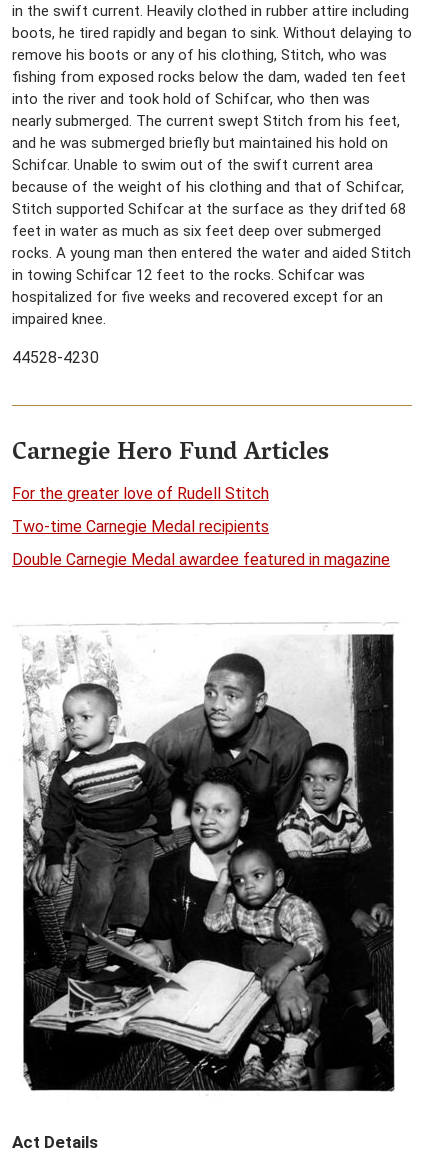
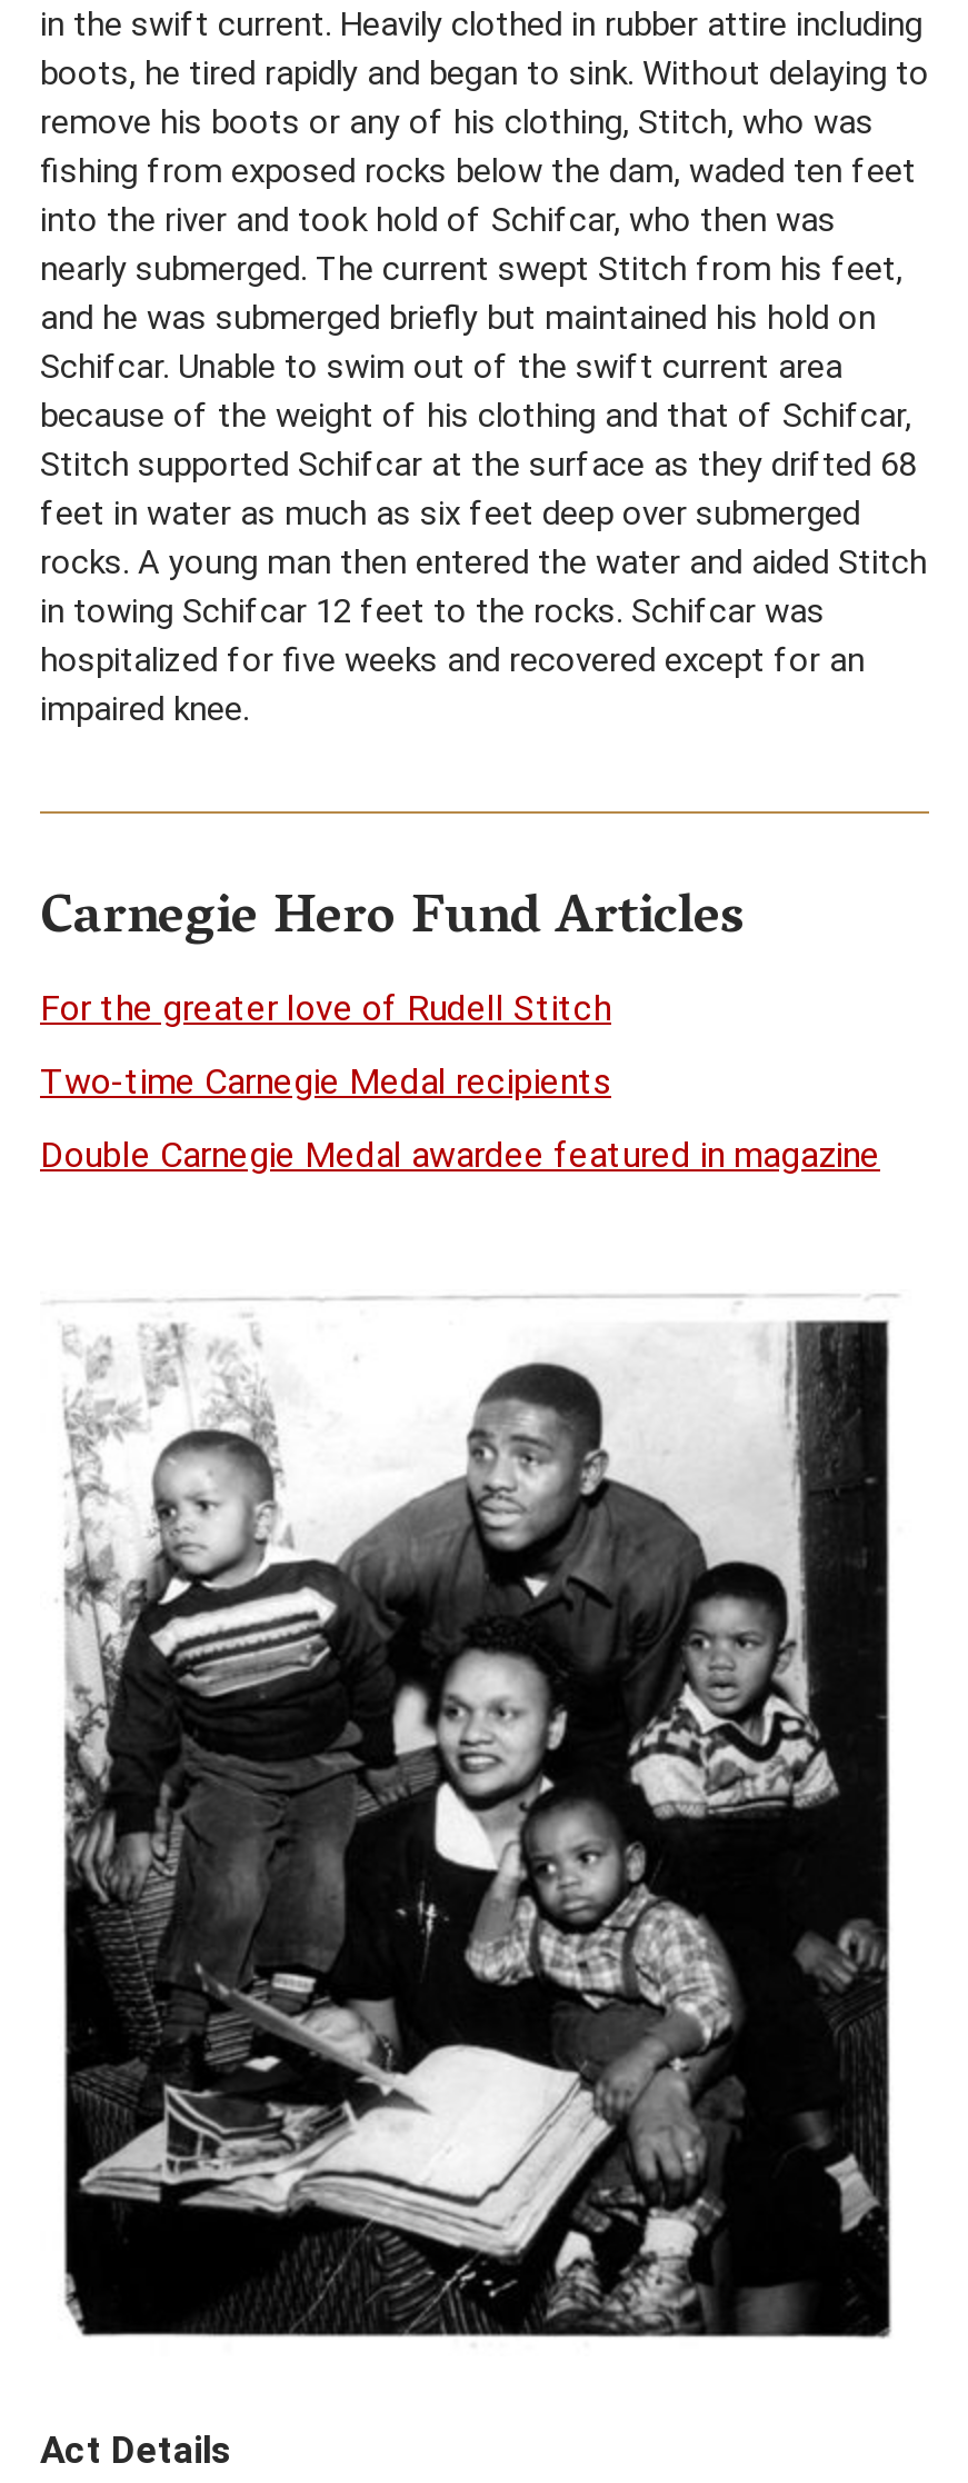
- 44528-4230
